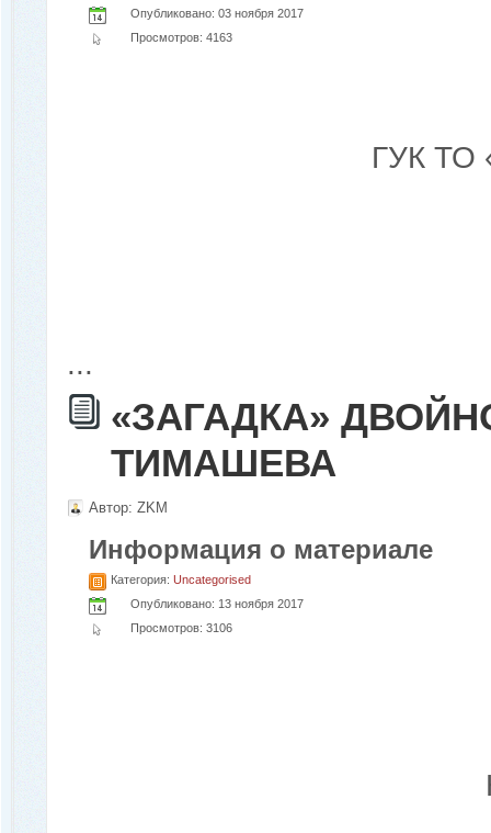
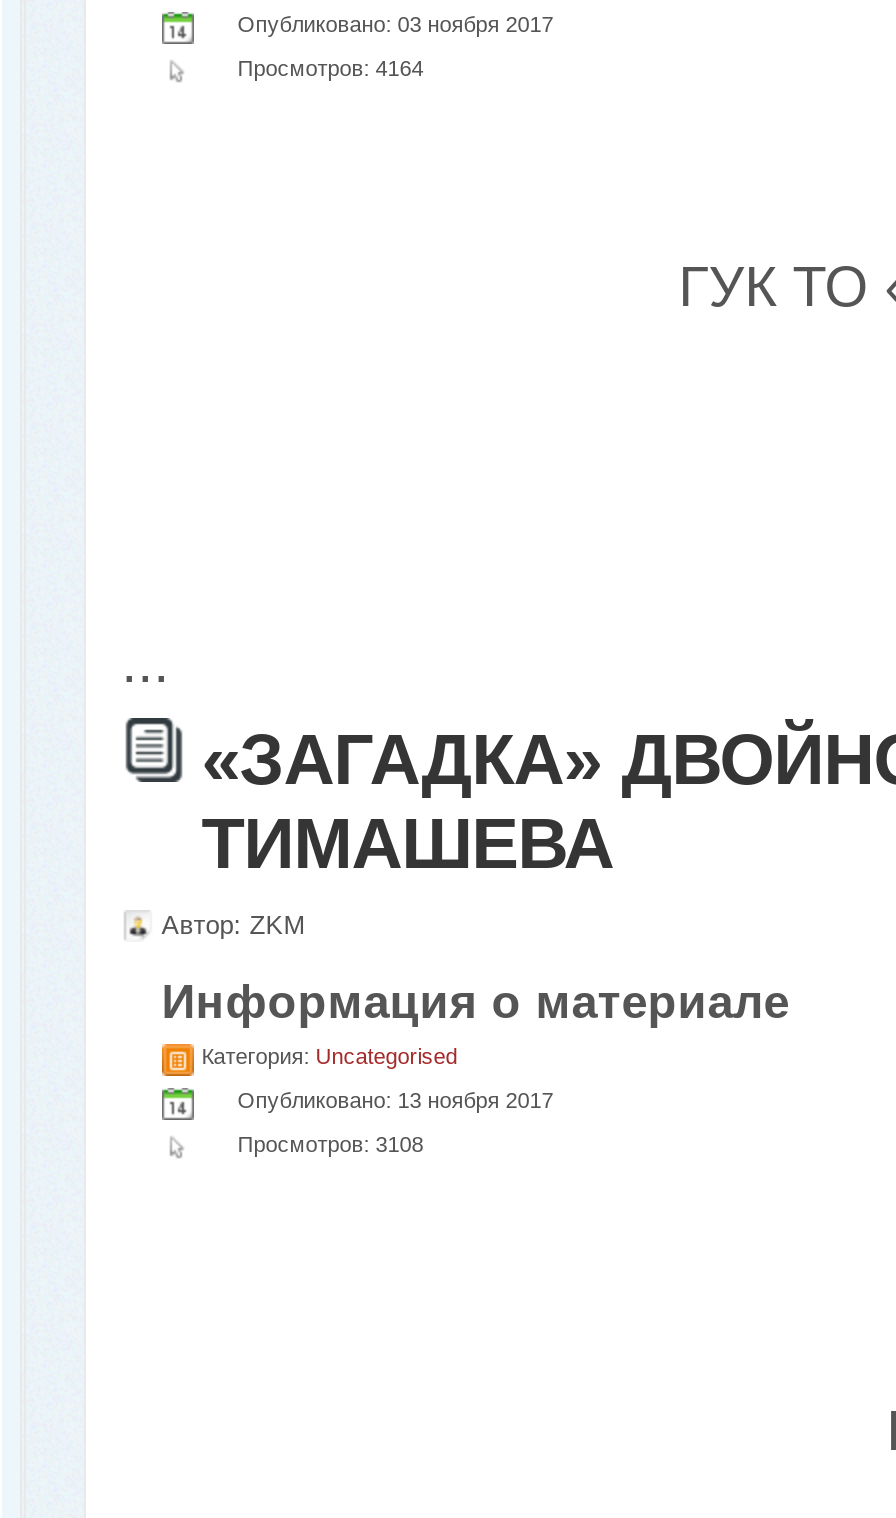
- Просмотров: 4163
+ Просмотров: 4164

- Просмотров: 3106
+ Просмотров: 3108
